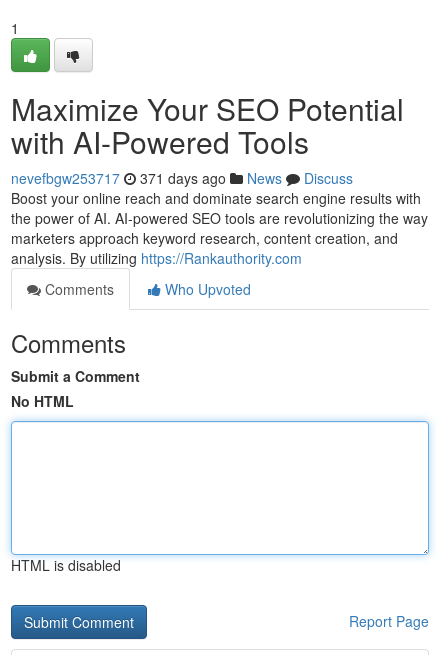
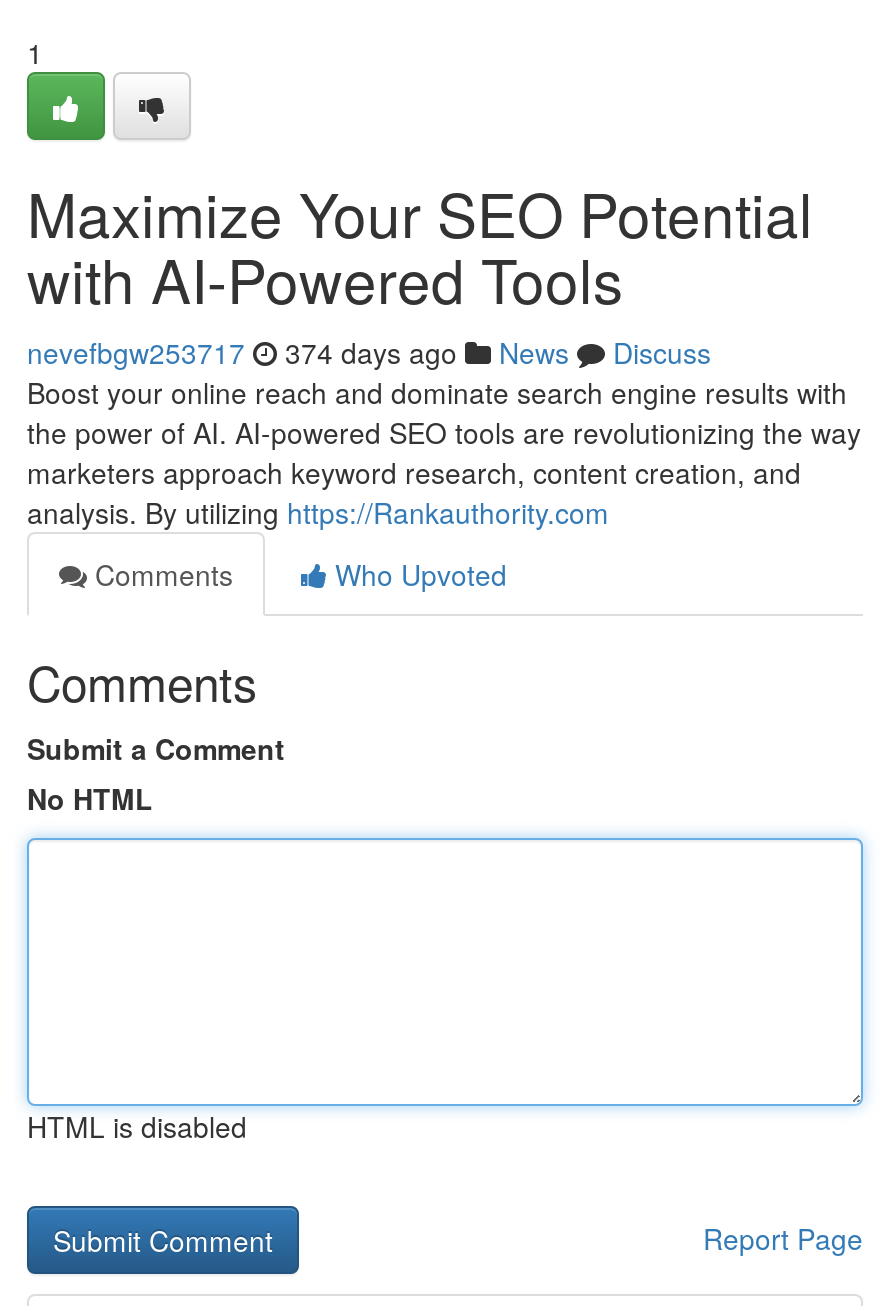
- nevefbgw253717 371 days ago News Discuss
+ nevefbgw253717 374 days ago News Discuss
